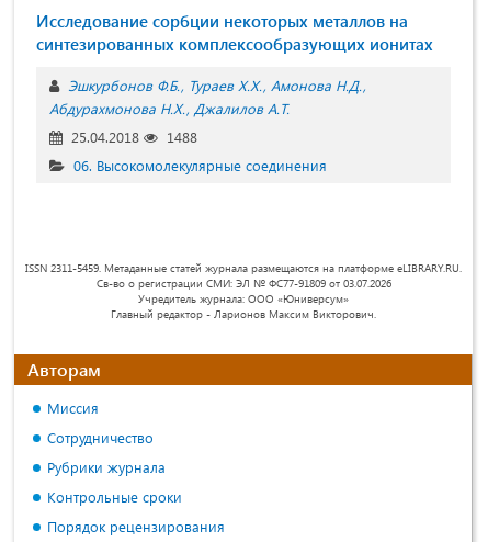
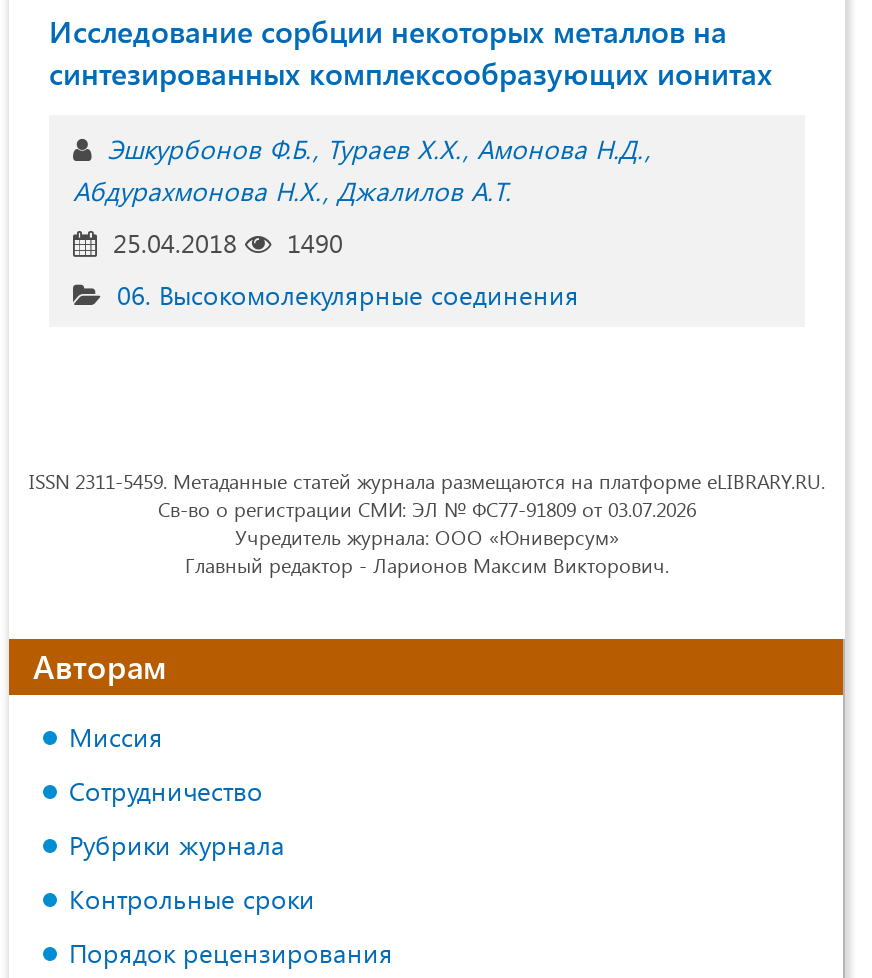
- 25.04.2018 1488
+ 25.04.2018 1490
